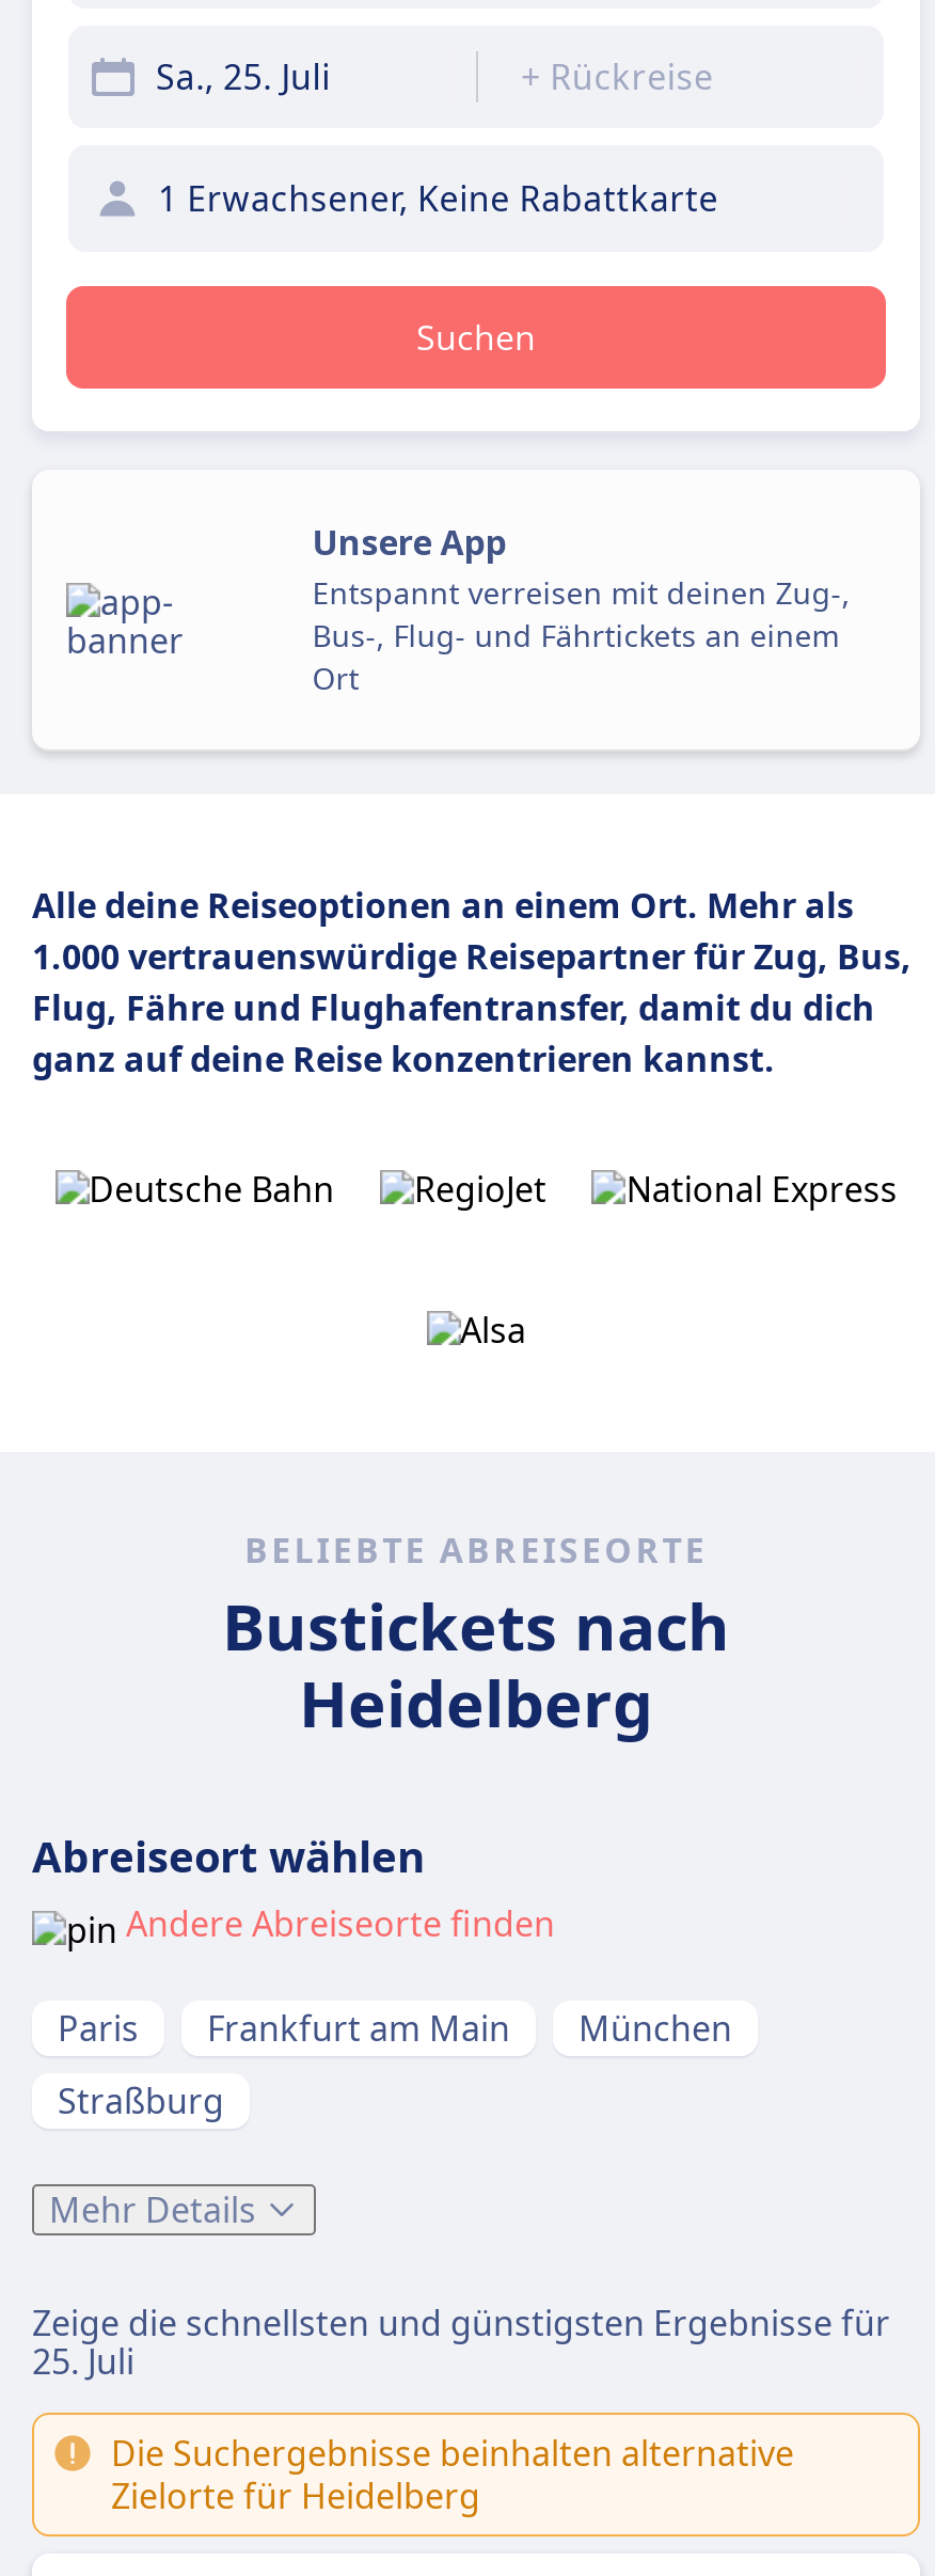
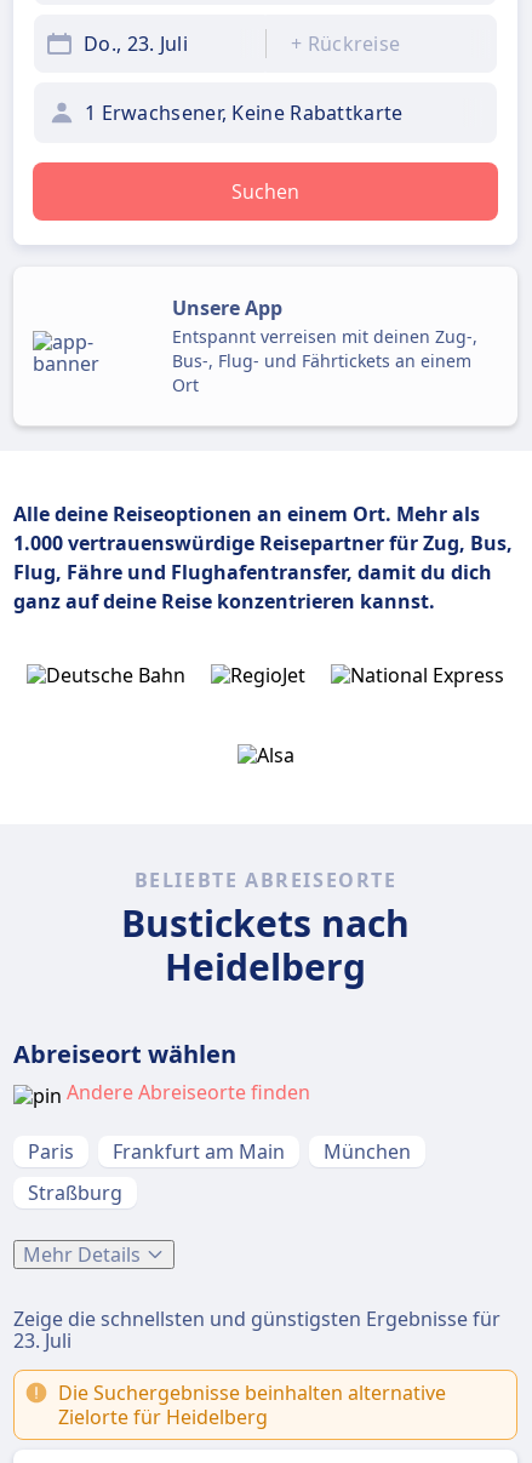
- Sa., 25. Juli
+ Do., 23. Juli

- 25. Juli
+ 23. Juli
